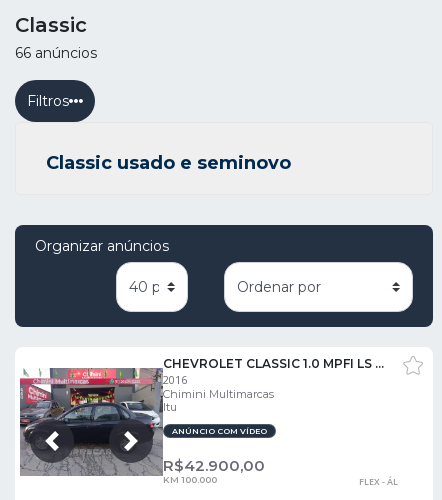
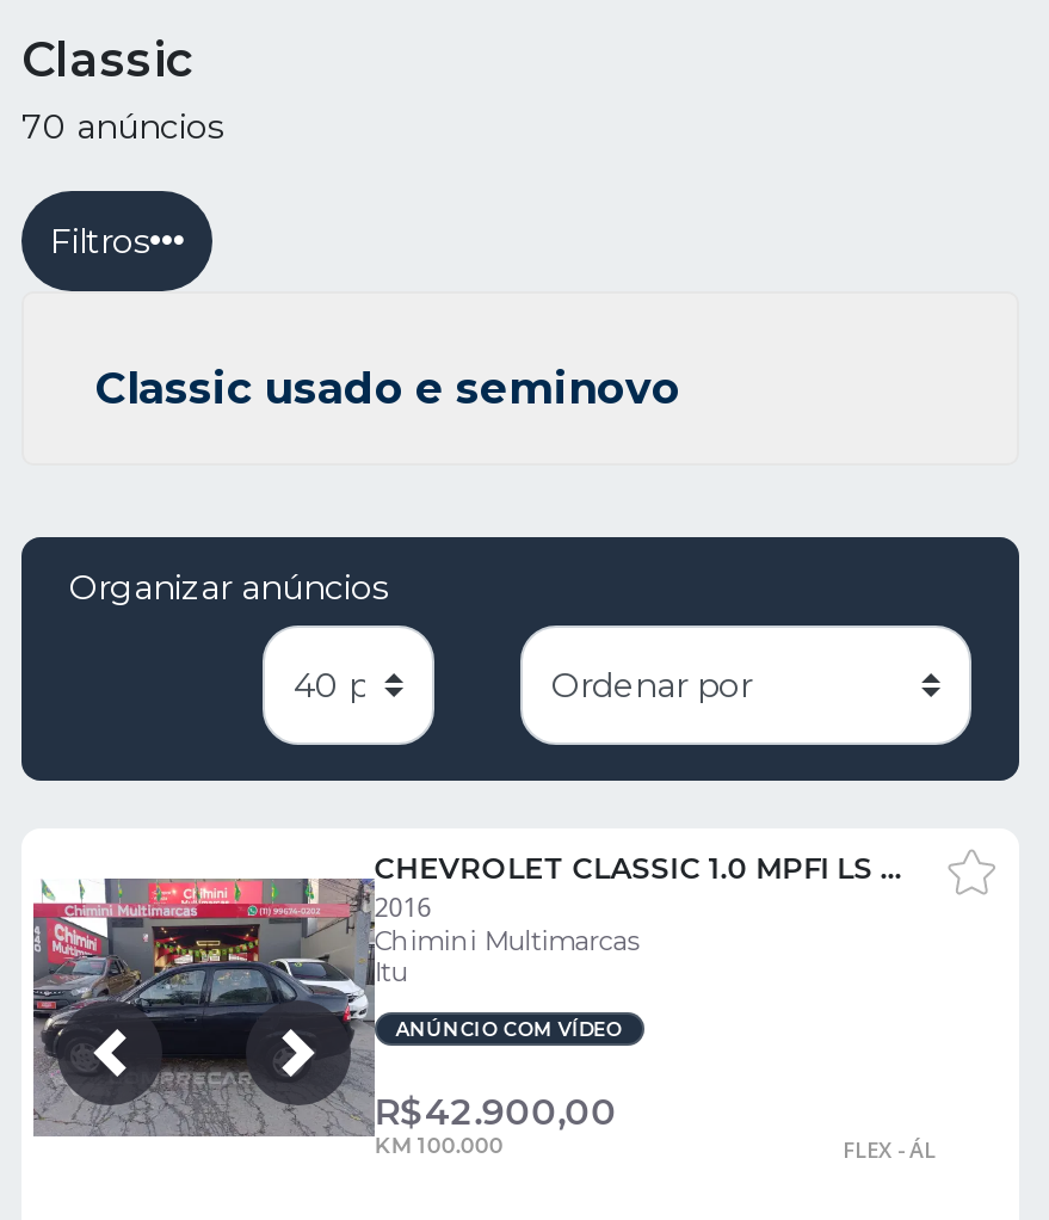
- 66 anúncios
+ 70 anúncios
